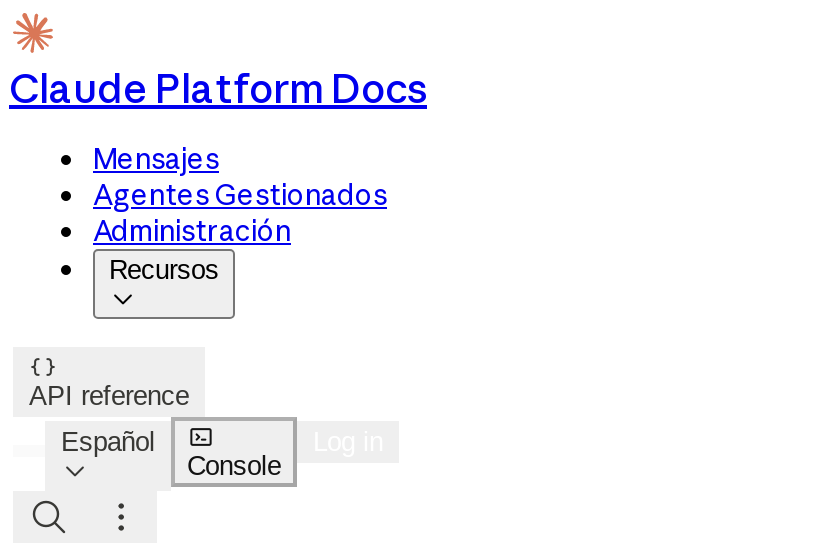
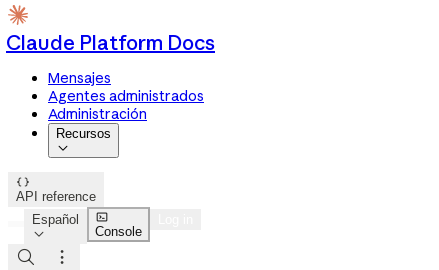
- Agentes Gestionados
+ Agentes administrados
